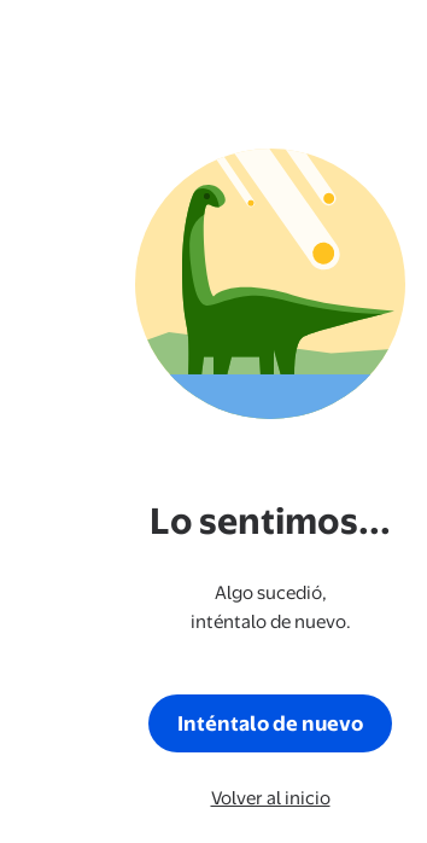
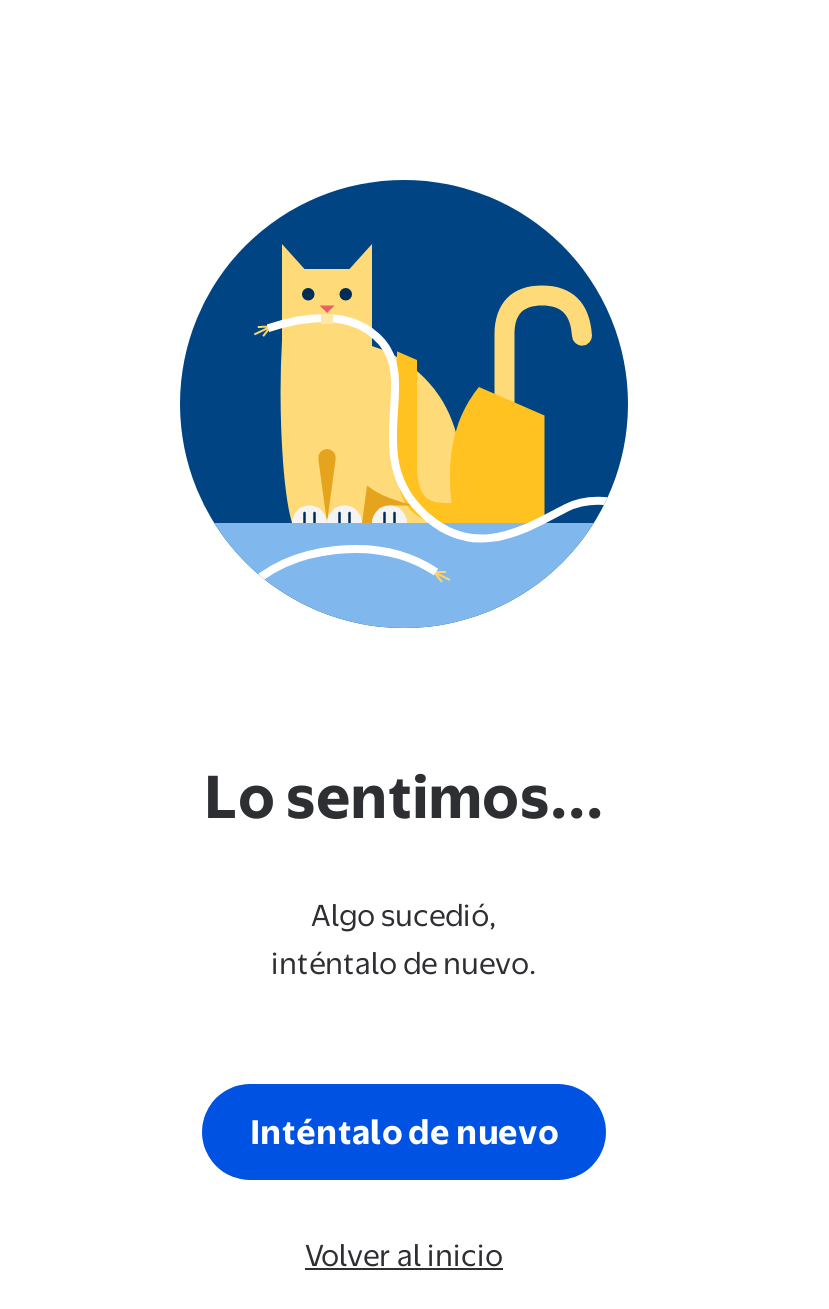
- [image]
+ [image]
